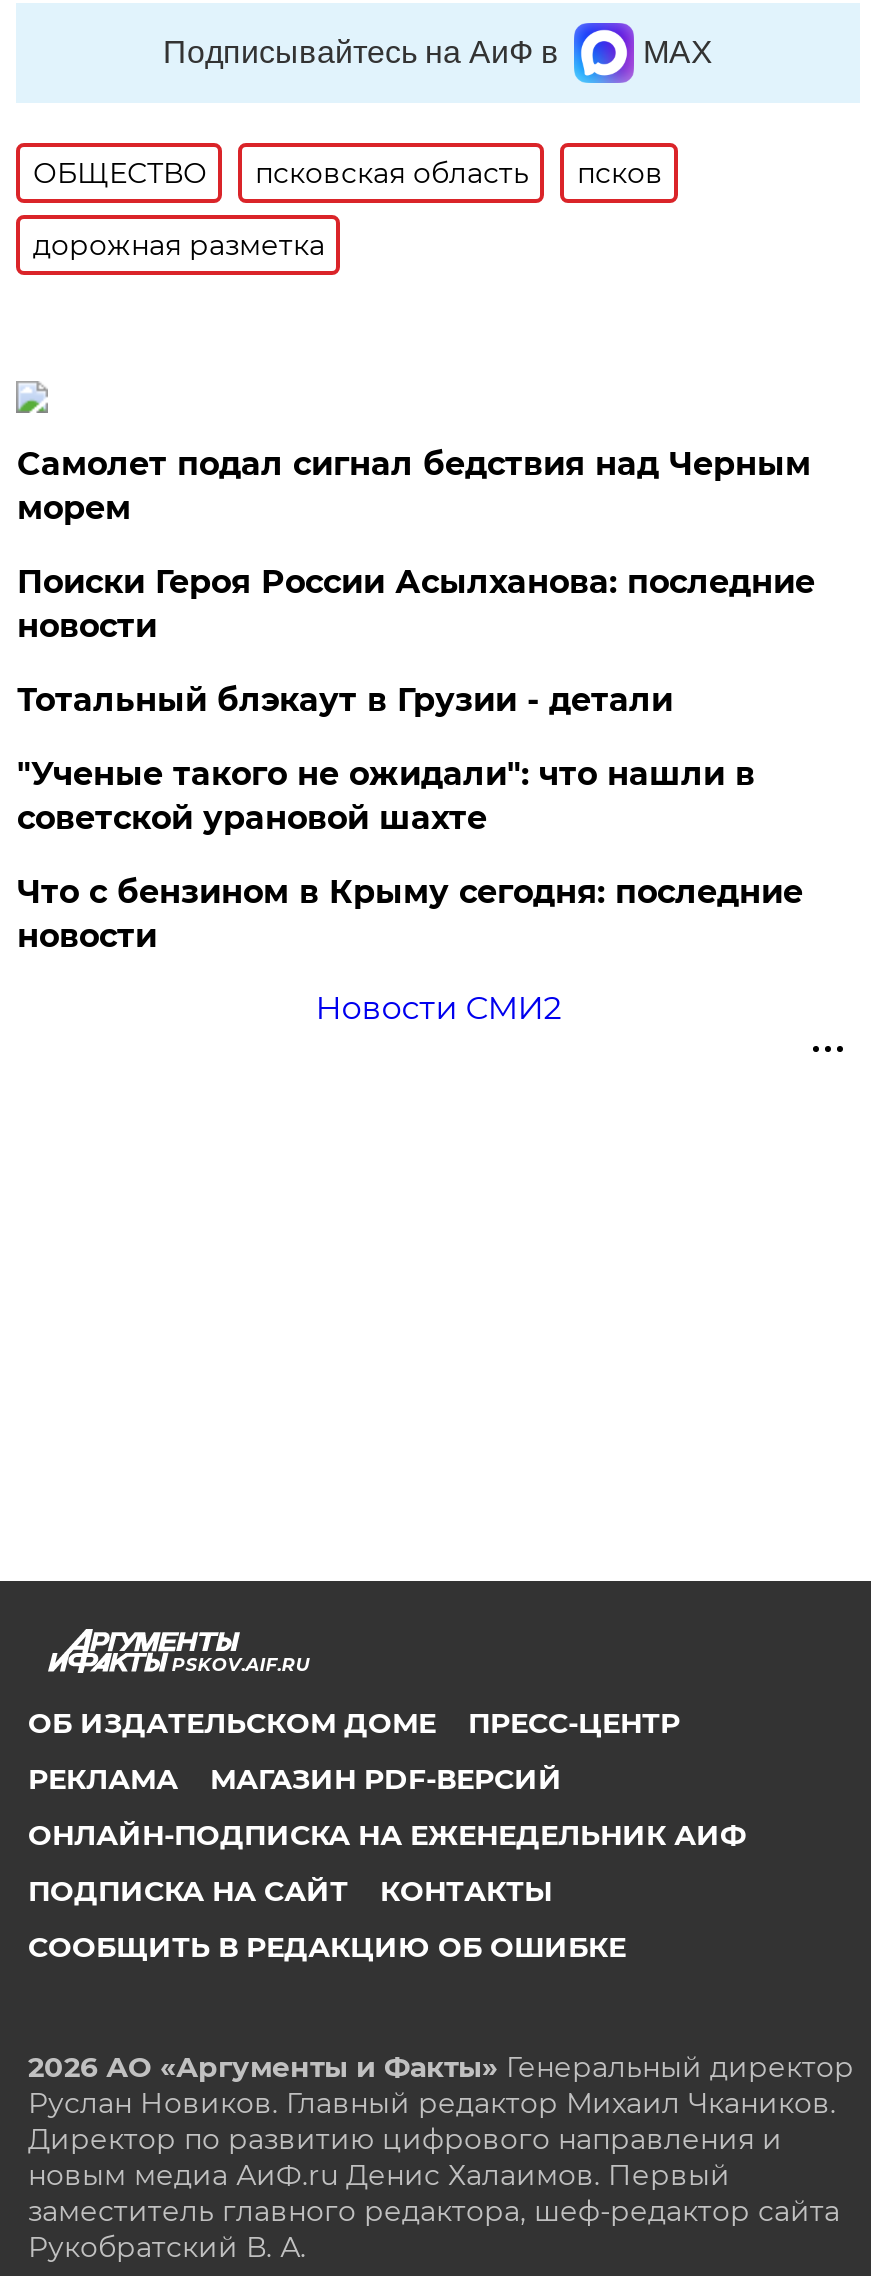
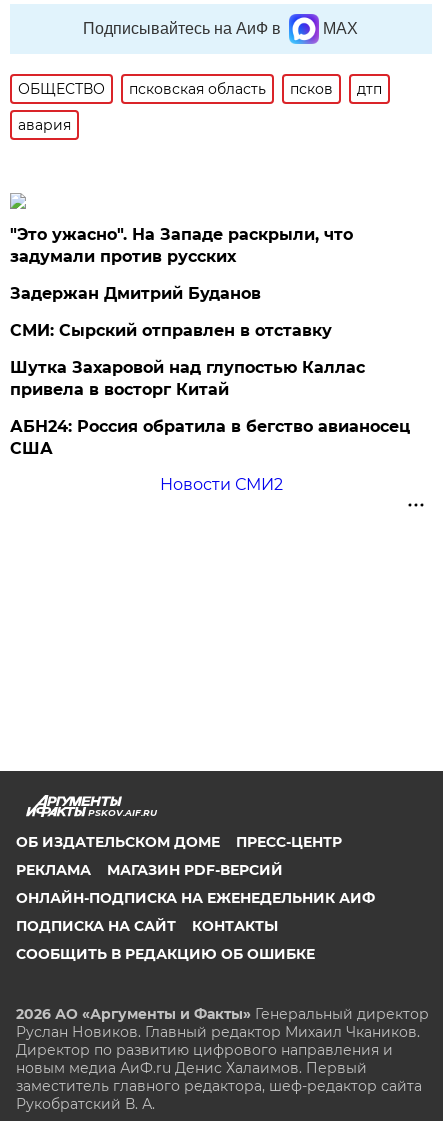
- дорожная разметка
+ дтп
+ авария

- Самолет подал сигнал бедствия над Черным
- морем
- Поиски Героя России Асылханова: последние
- новости
- Тотальный блэкаут в Грузии - детали
- "Ученые такого не ожидали": что нашли в
- советской урановой шахте
- Что с бензином в Крыму сегодня: последние
- новости
+ "Это ужасно". На Западе раскрыли, что
+ задумали против русских
+ Задержан Дмитрий Буданов
+ СМИ: Сырский отправлен в отставку
+ Шутка Захаровой над глупостью Каллас
+ привела в восторг Китай
+ АБН24: Россия обратила в бегство авианосец
+ США
